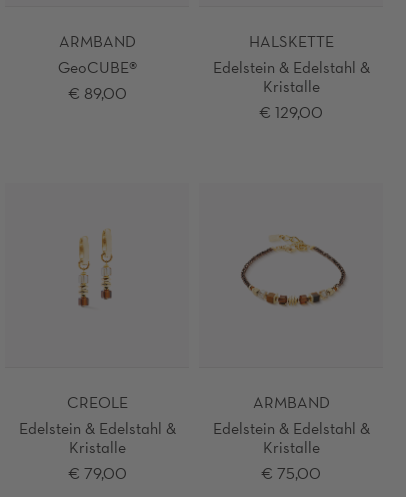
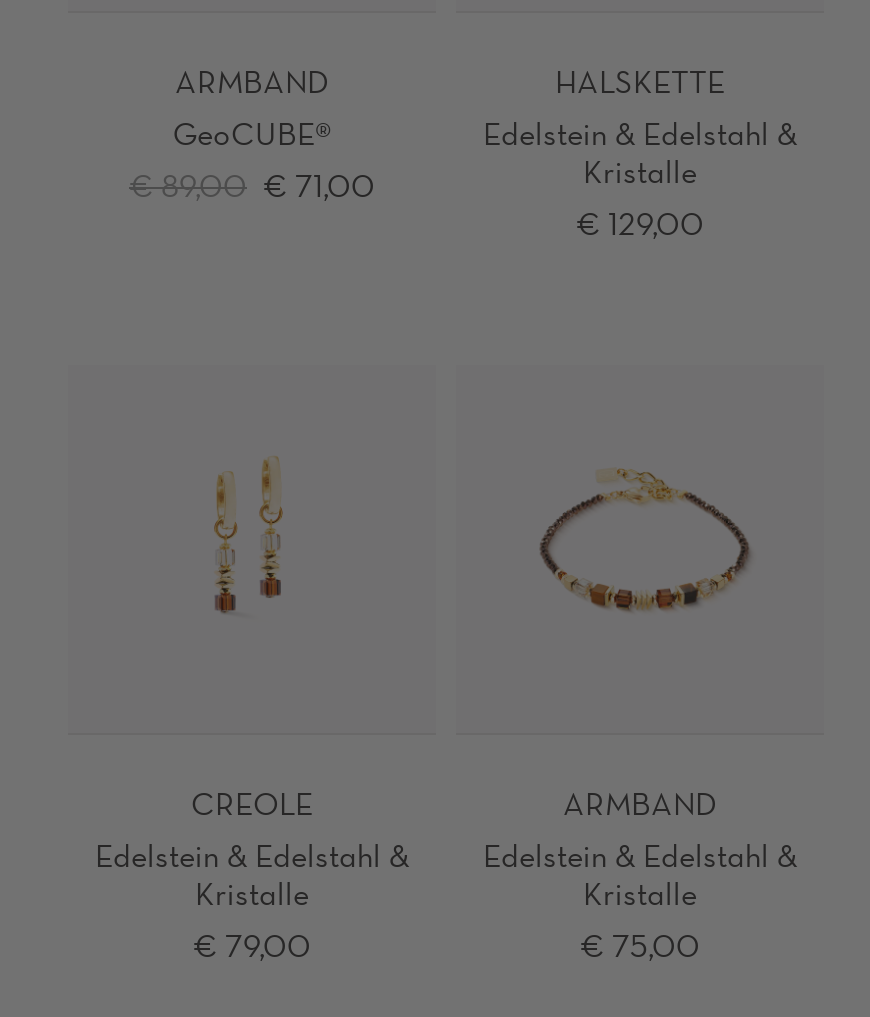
- € 89,00
+ € 89,00 € 71,00
